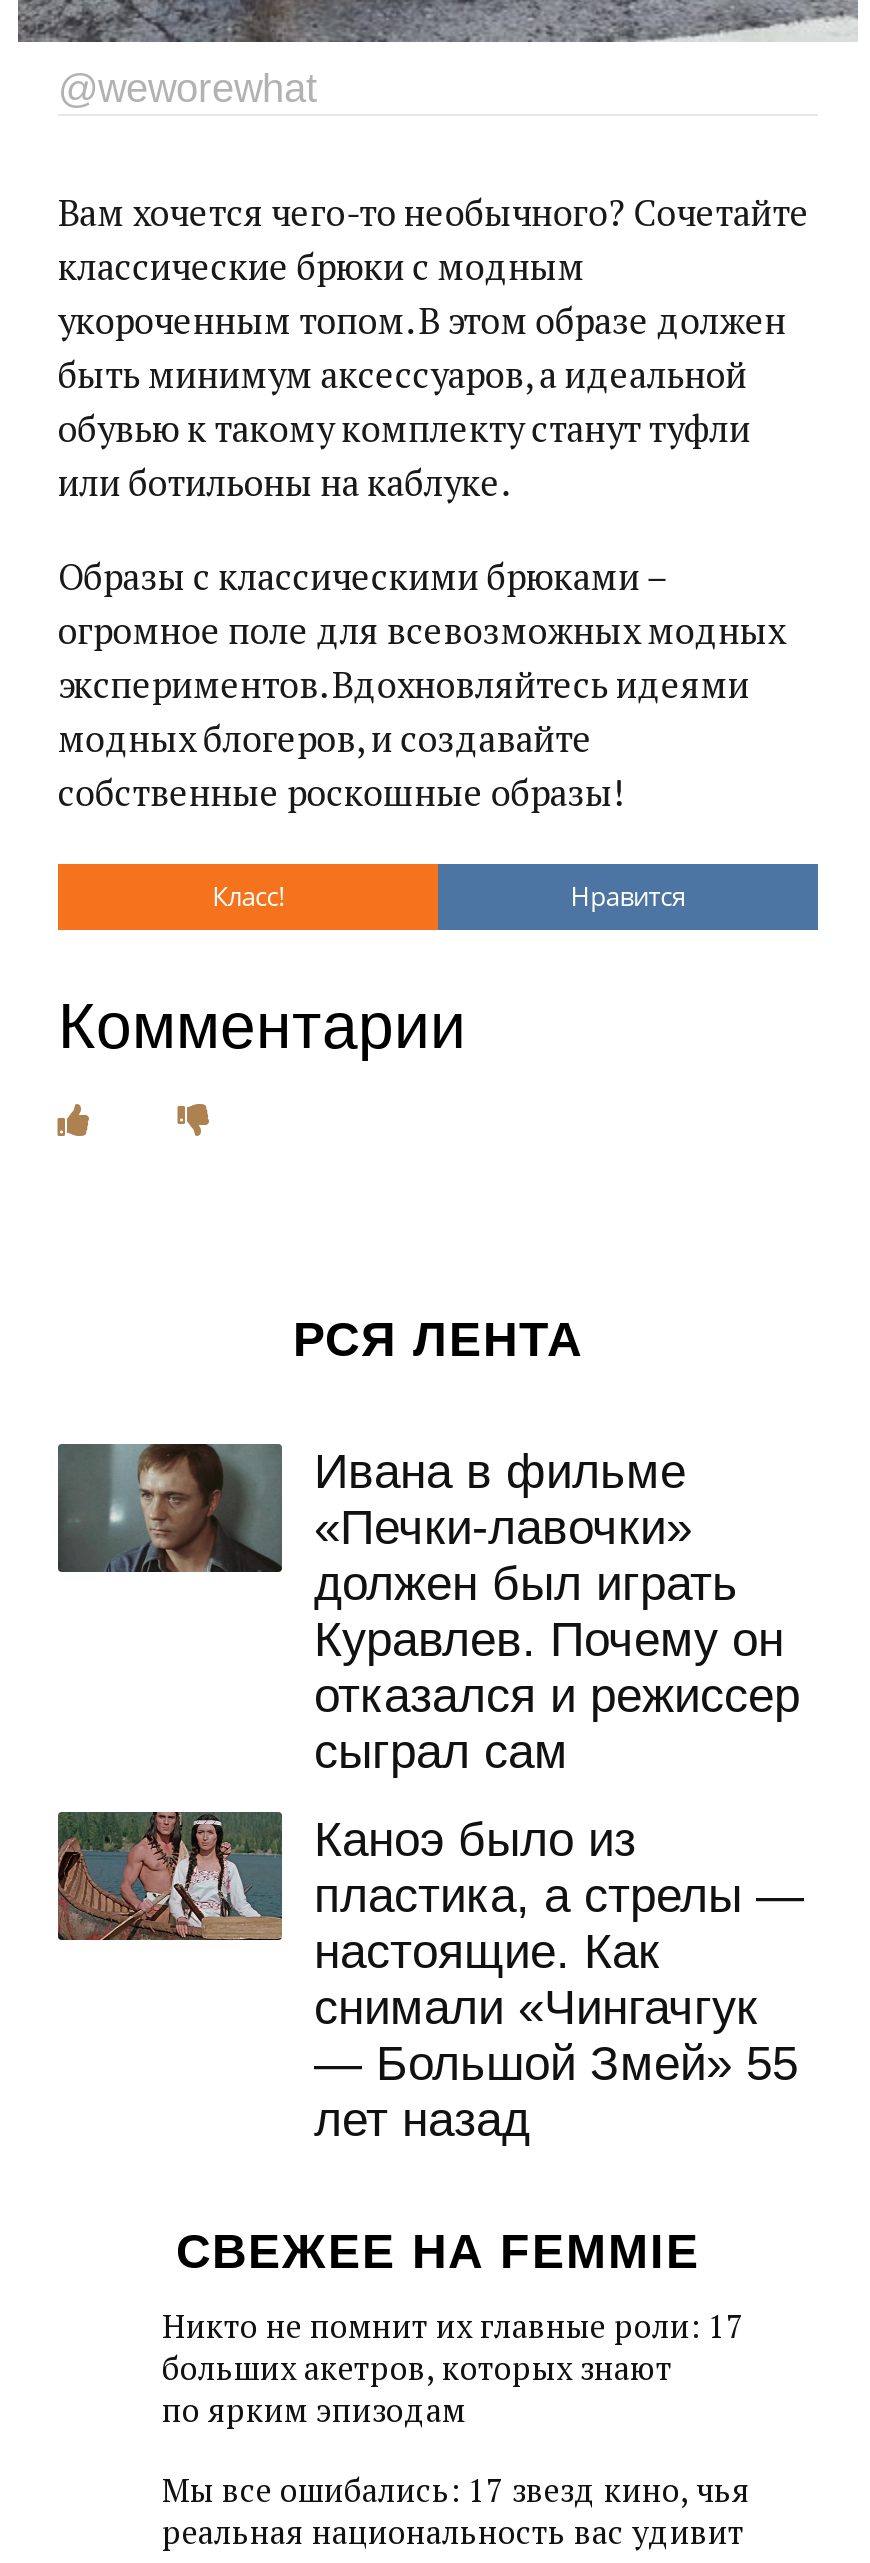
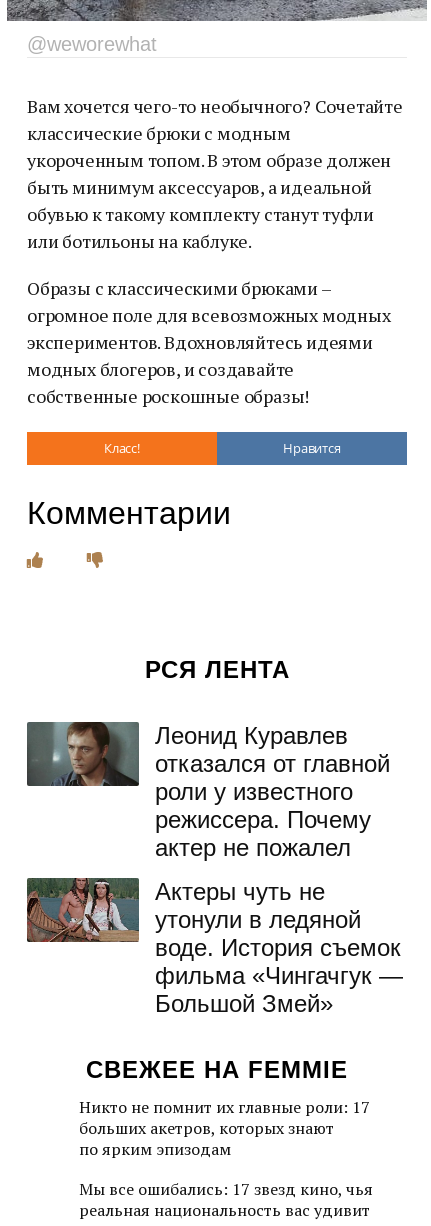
- Ивана в фильме
- «Печки-лавочки»
- должен был играть
- Куравлев. Почему он
- отказался и режиссер
- сыграл сам
+ Леонид Куравлев
+ отказался от главной
+ роли у известного
+ режиссера. Почему
+ актер не пожалел

moved up: [image]

- Каноэ было из
- пластика, а стрелы —
- настоящие. Как
- снимали «Чингачгук
- — Большой Змей» 55
- лет назад
+ Актеры чуть не
+ утонули в ледяной
+ воде. История съемок
+ фильма «Чингачгук —
+ Большой Змей»
